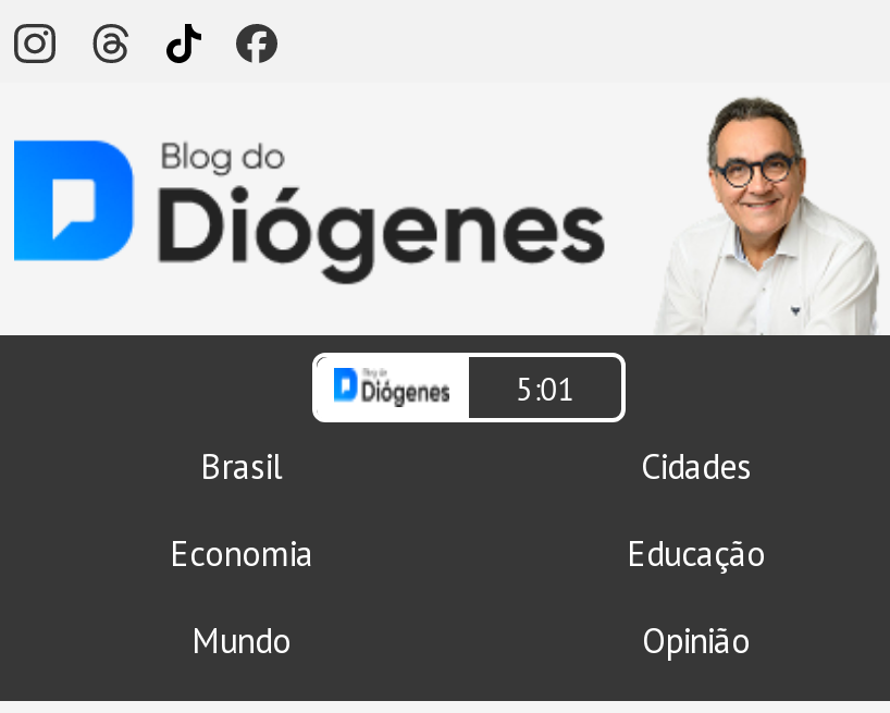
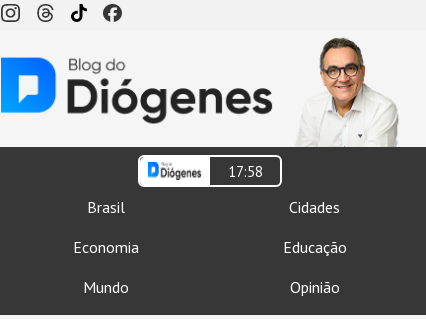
- 5:01
+ 17:58
